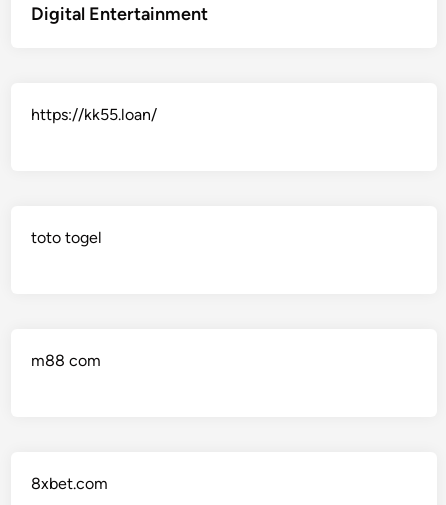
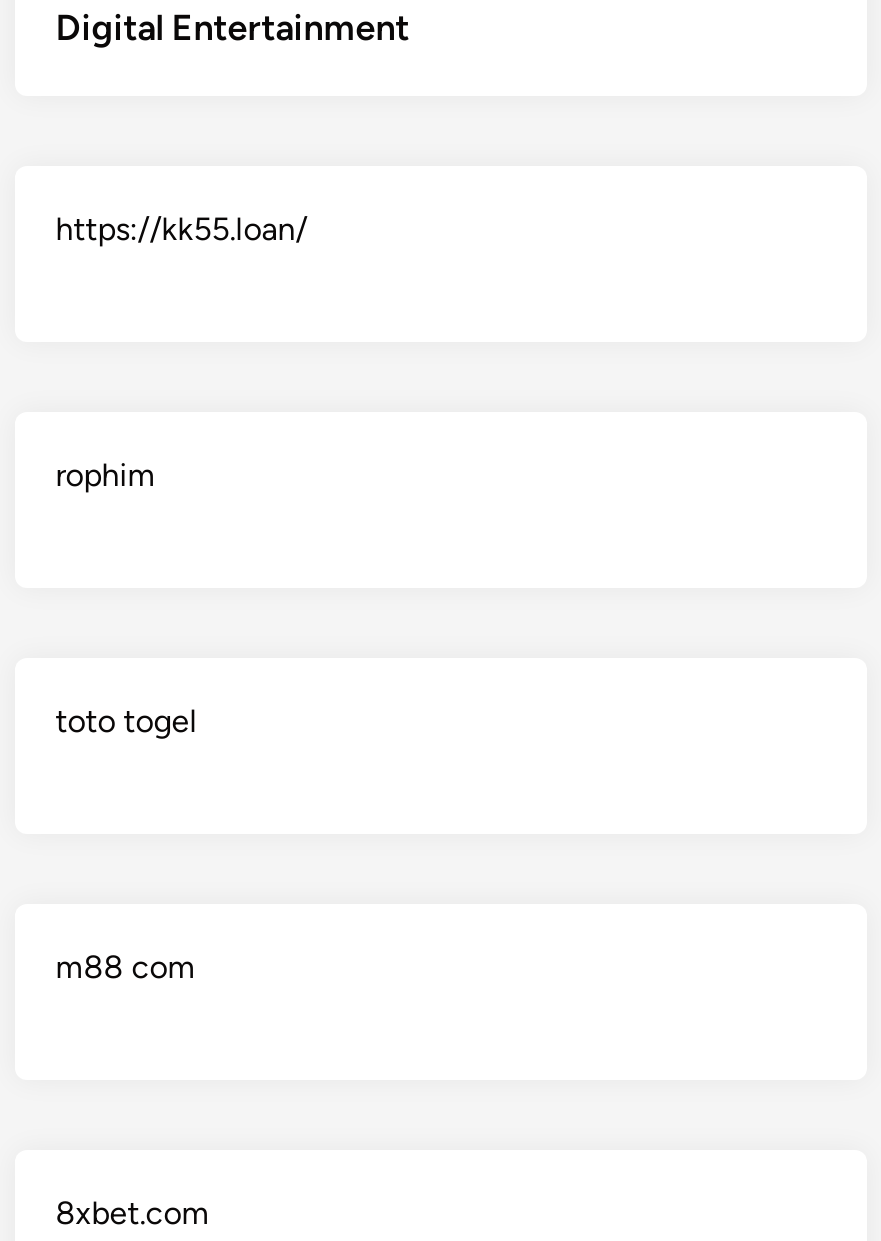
+ rophim
